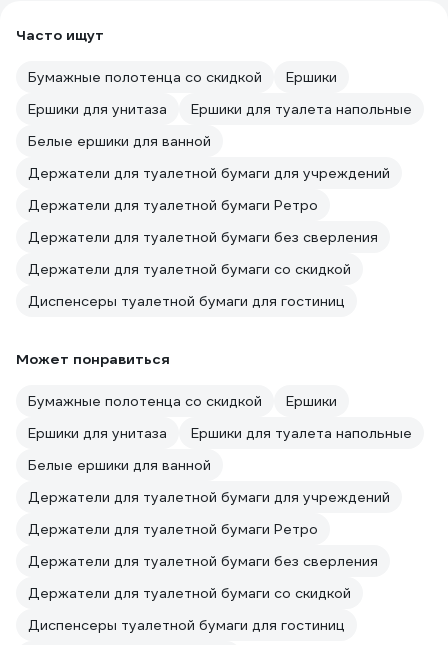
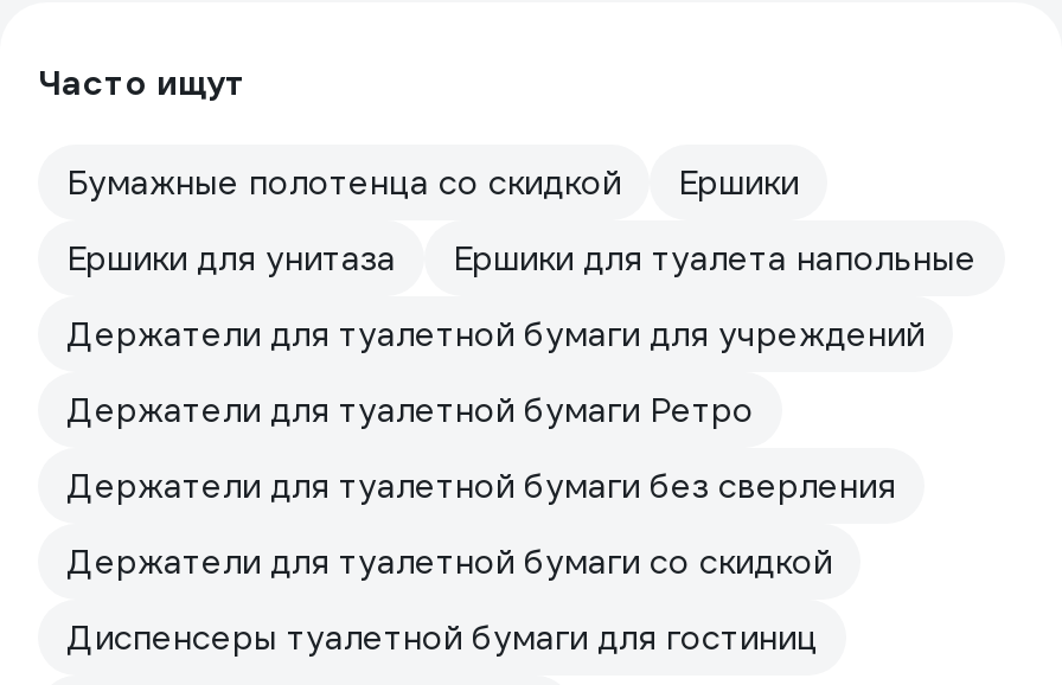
- Белые ершики для ванной
- Держатели для туалетной бумаги для учреждений
- Держатели для туалетной бумаги Ретро
- Держатели для туалетной бумаги без сверления
- Держатели для туалетной бумаги со скидкой
- Диспенсеры туалетной бумаги для гостиниц
- Может понравиться
- Бумажные полотенца со скидкой
- Ершики
- Ершики для унитаза
- Ершики для туалета напольные
- Белые ершики для ванной
